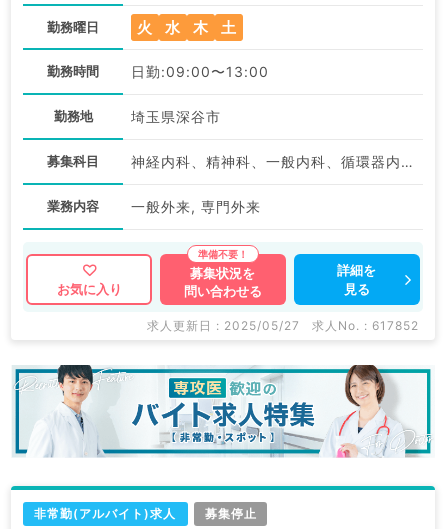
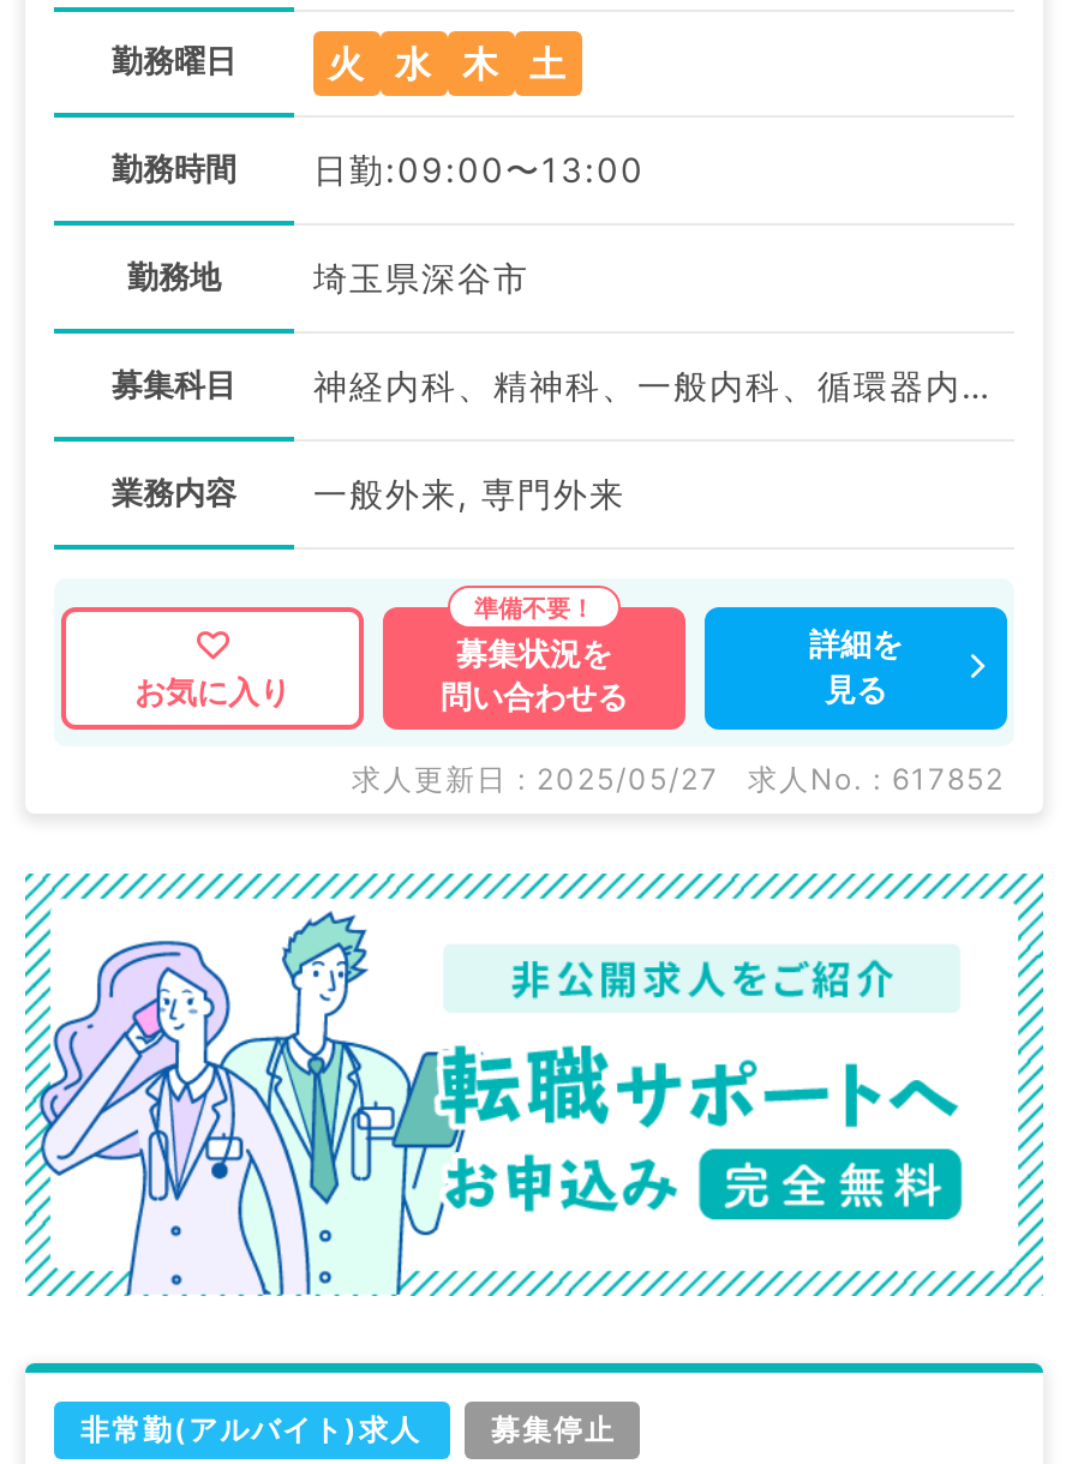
- [image]
+ [image]
